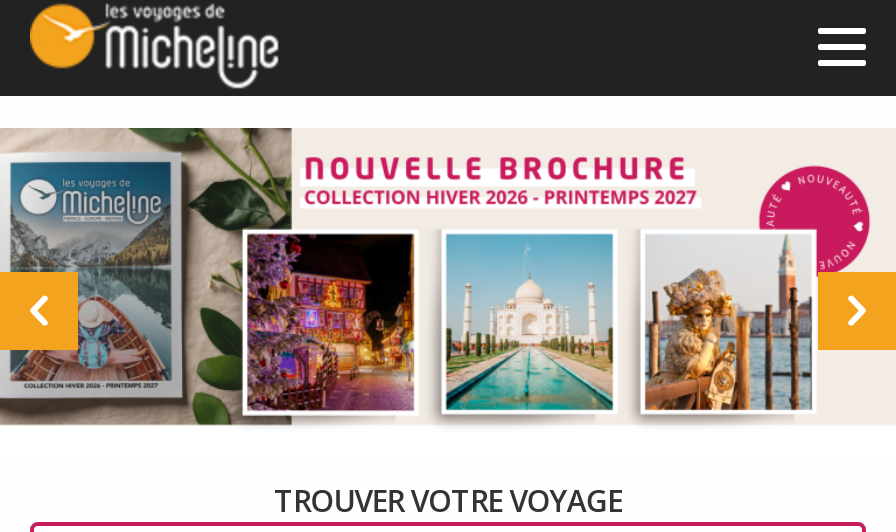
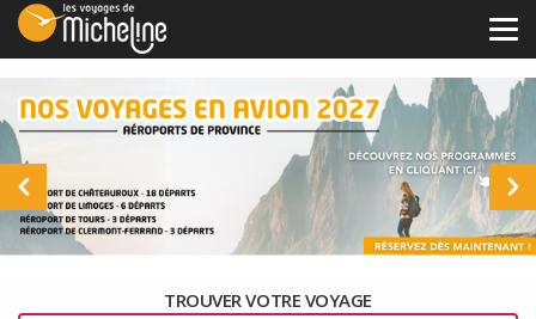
- [image]
+ [image]
